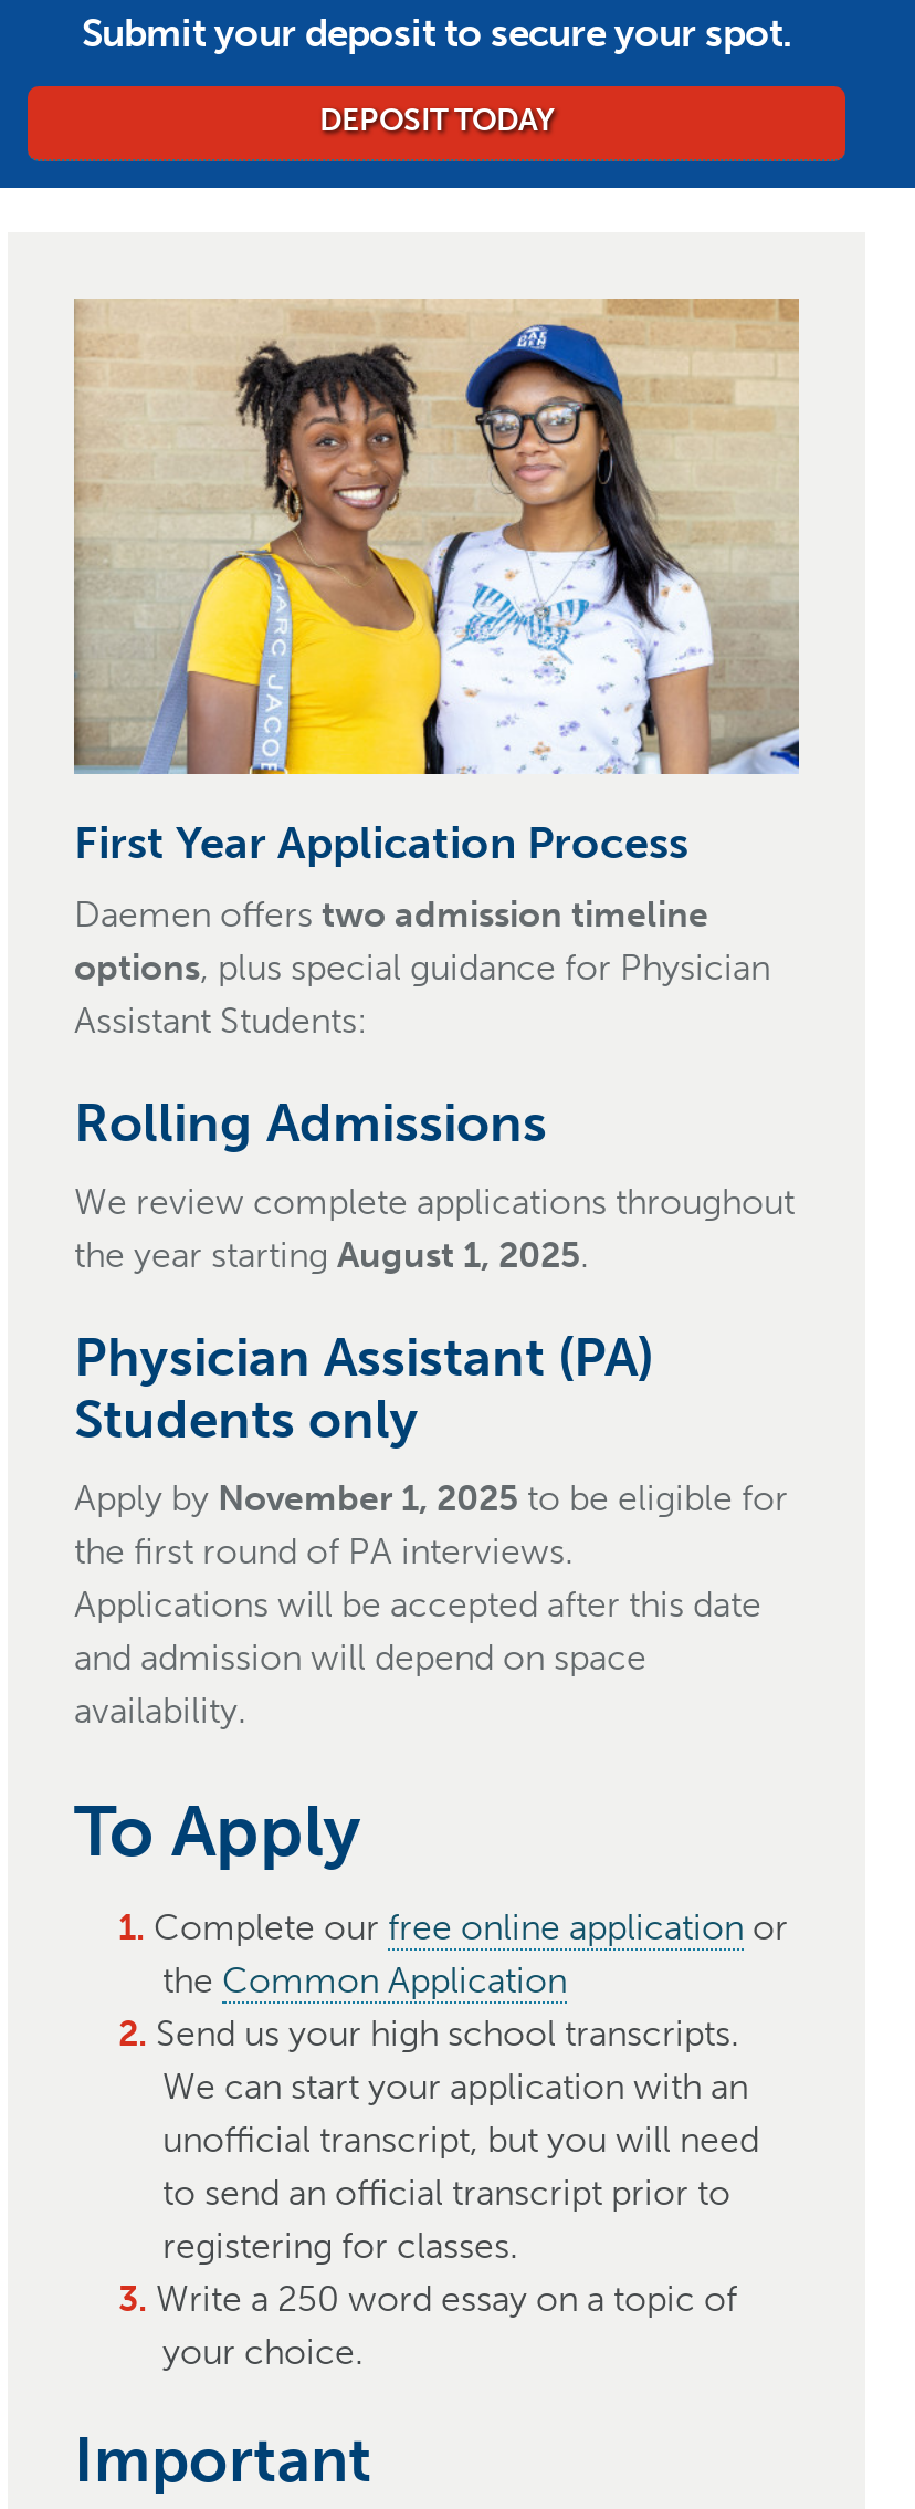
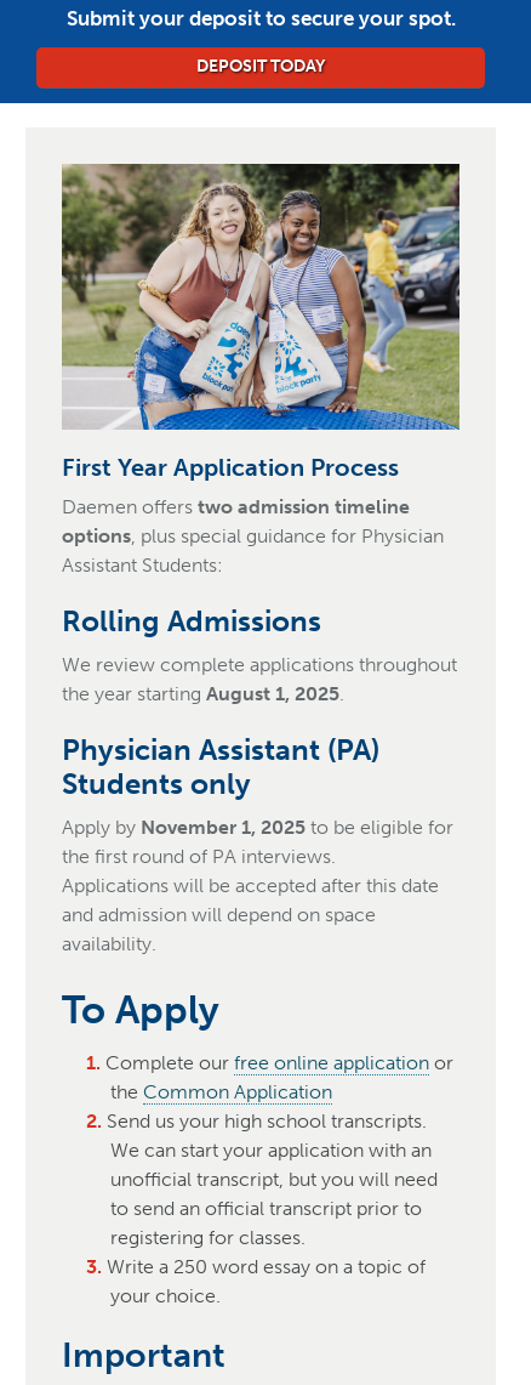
- [image]
+ [image]
